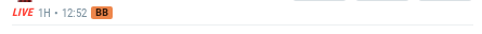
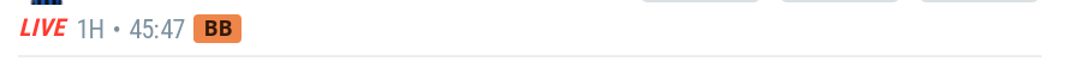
- LIVE 1H • 12:52 BB
+ LIVE 1H • 45:47 BB
